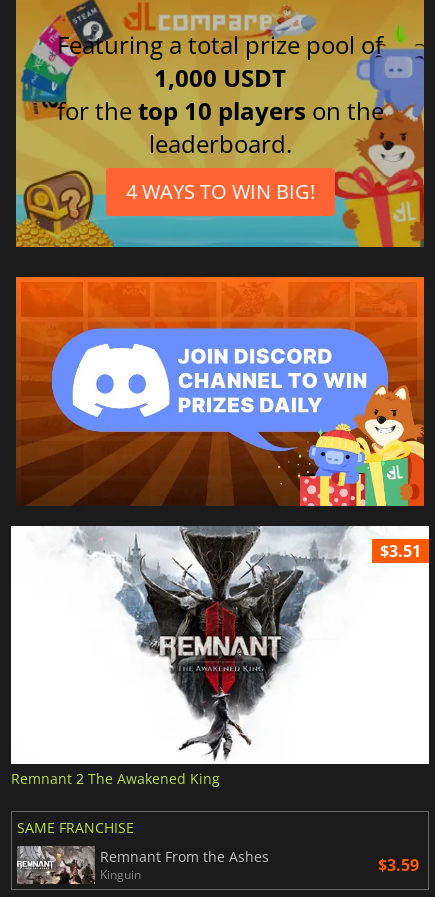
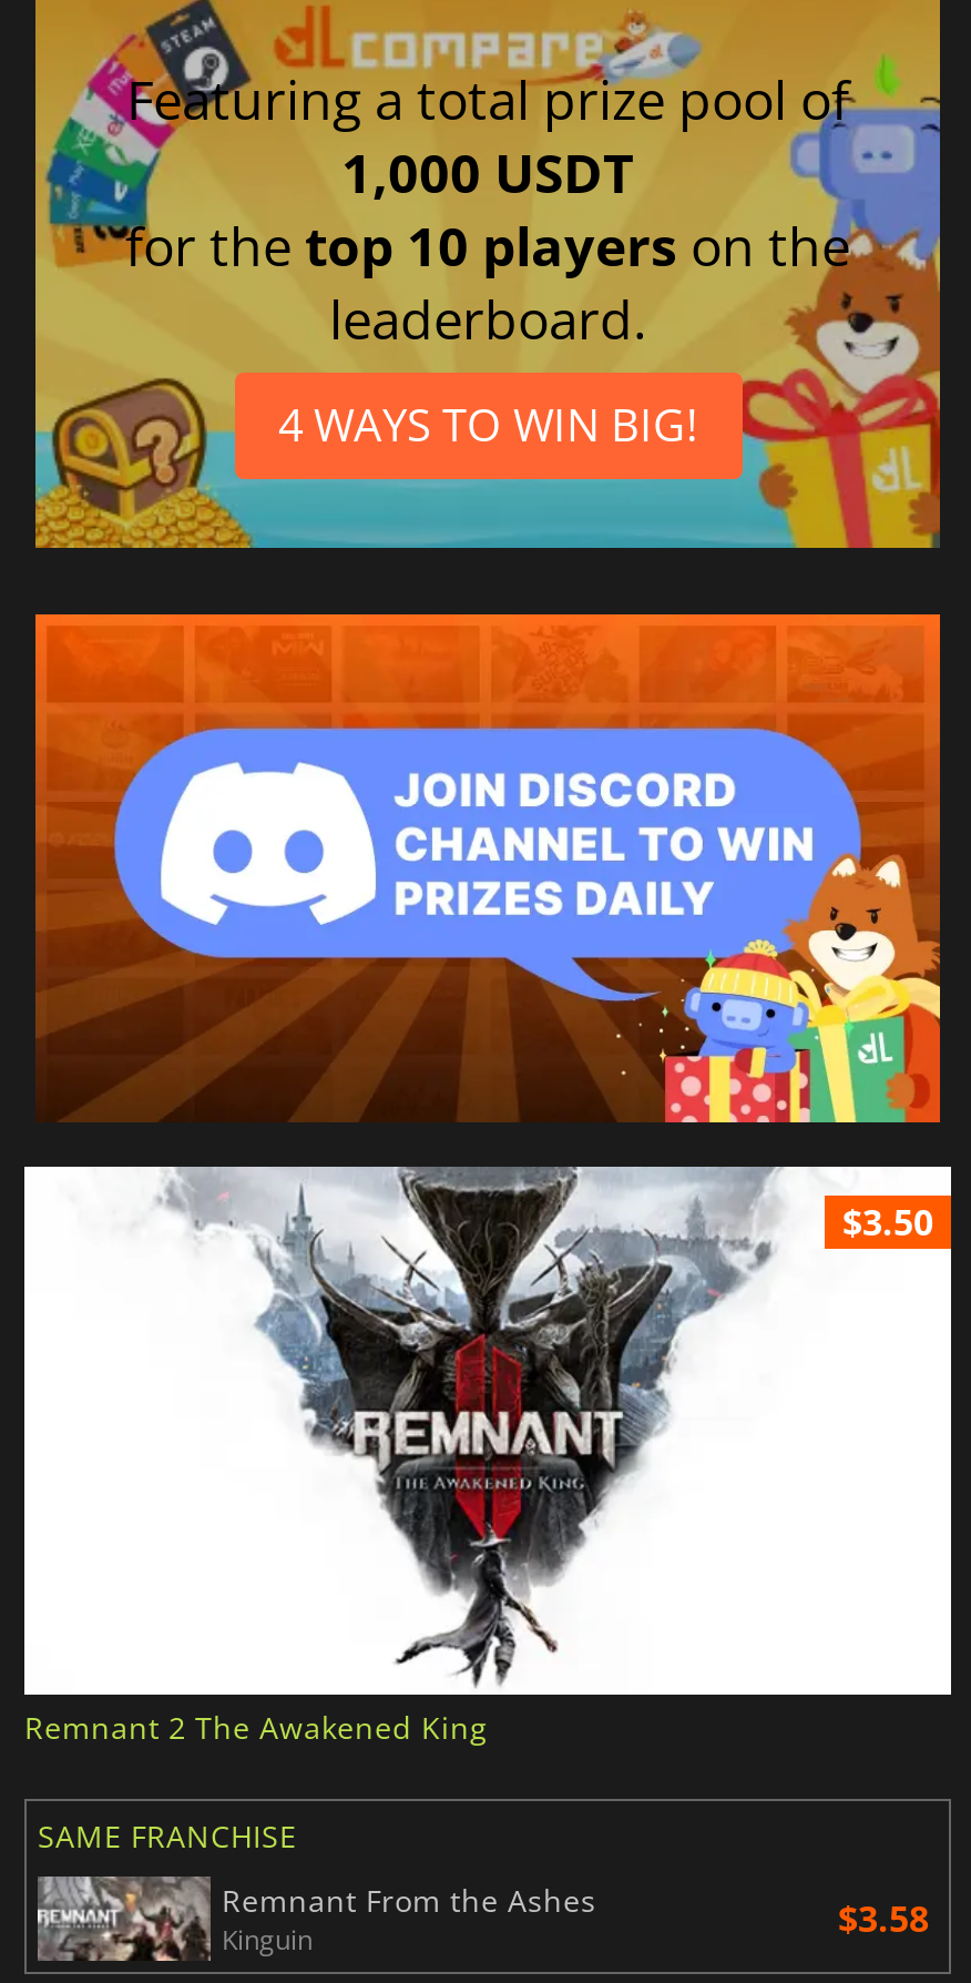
- $3.51
+ $3.50

- $3.59
+ $3.58
